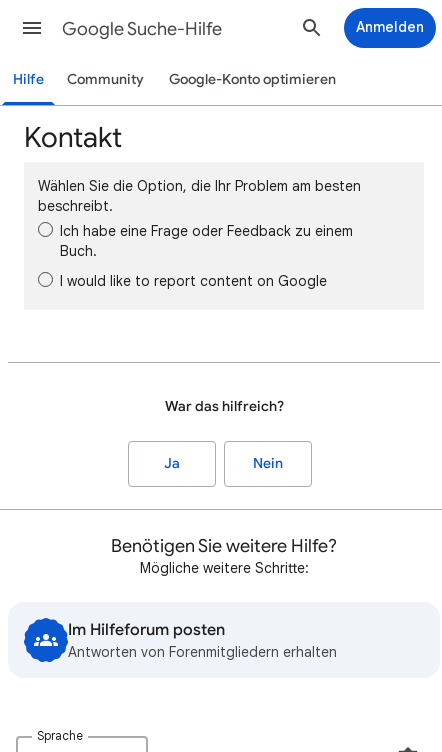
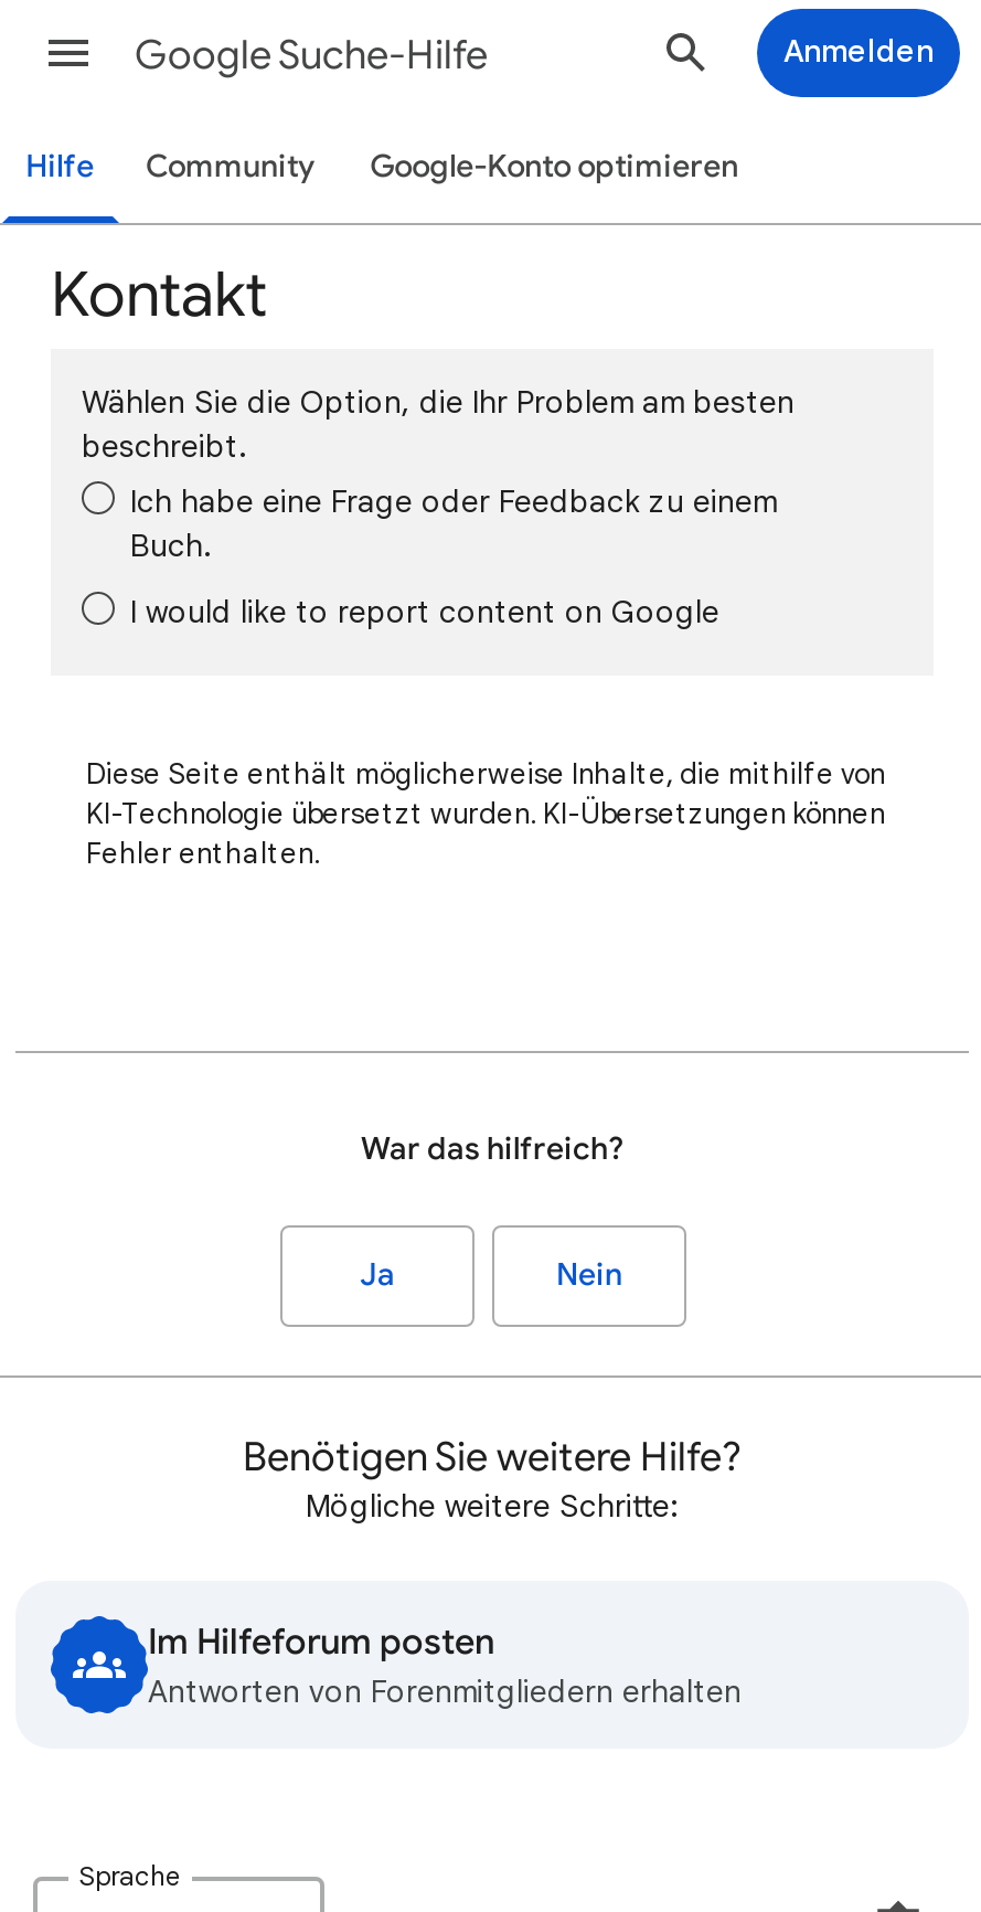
+ Diese Seite enthält möglicherweise Inhalte, die mithilfe von
+ KI-Technologie übersetzt wurden. KI-Übersetzungen können
+ Fehler enthalten.
